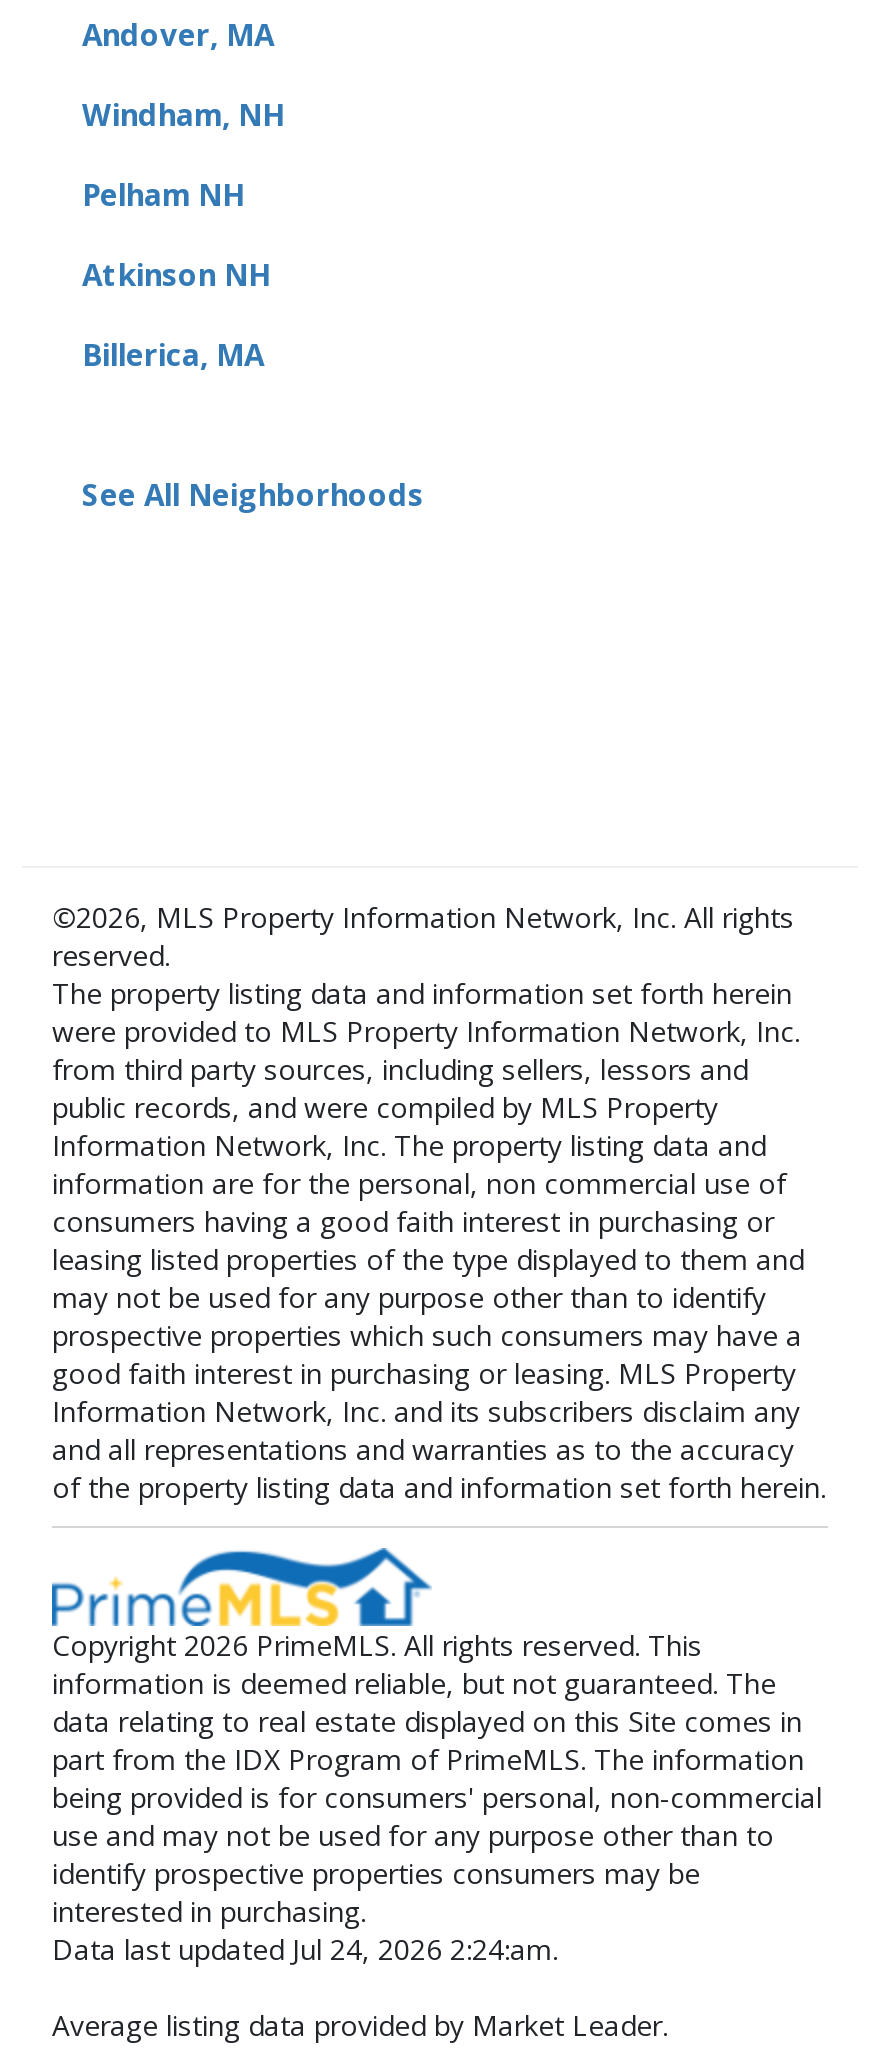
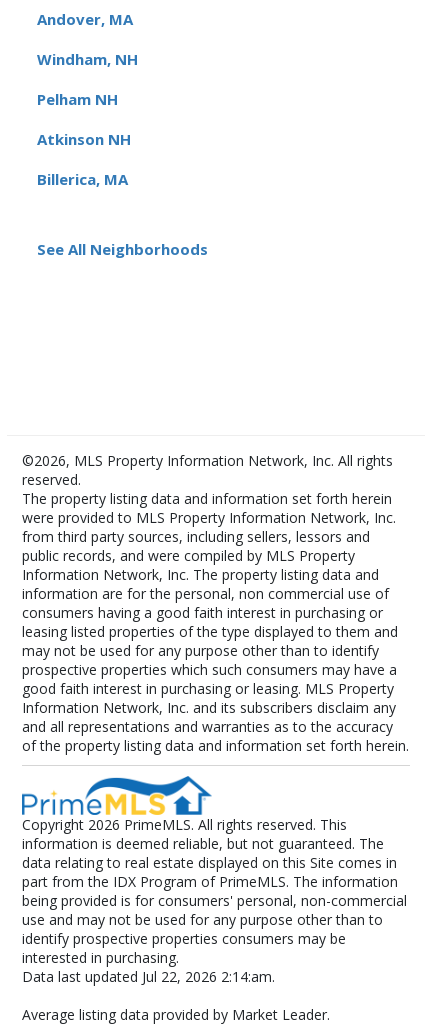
- Data last updated Jul 24, 2026 2:24:am.
+ Data last updated Jul 22, 2026 2:14:am.
